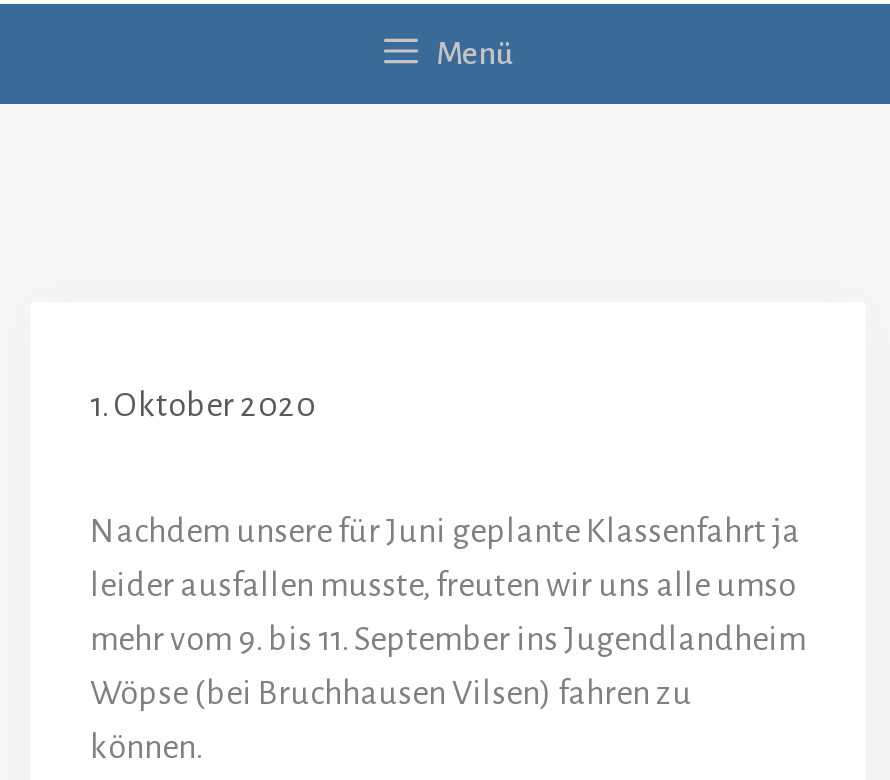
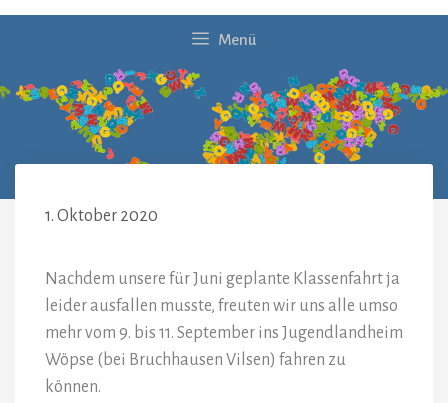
+ [image]
